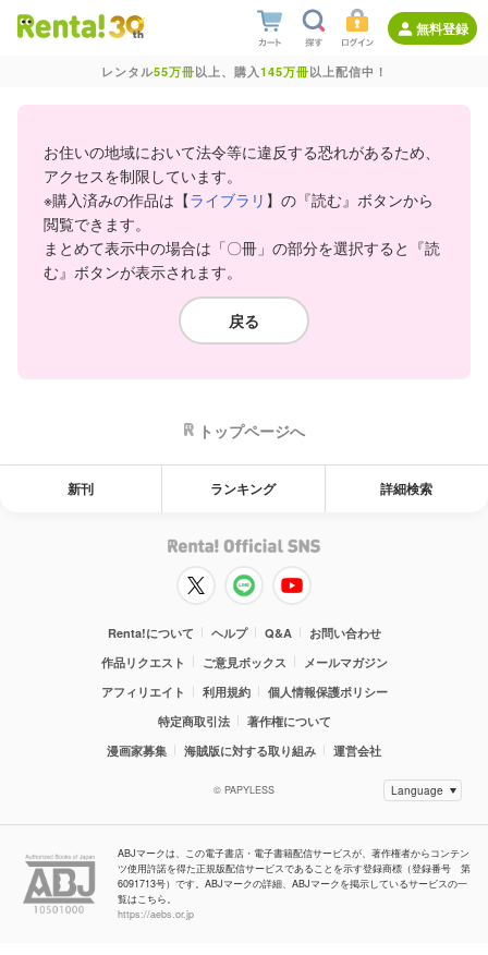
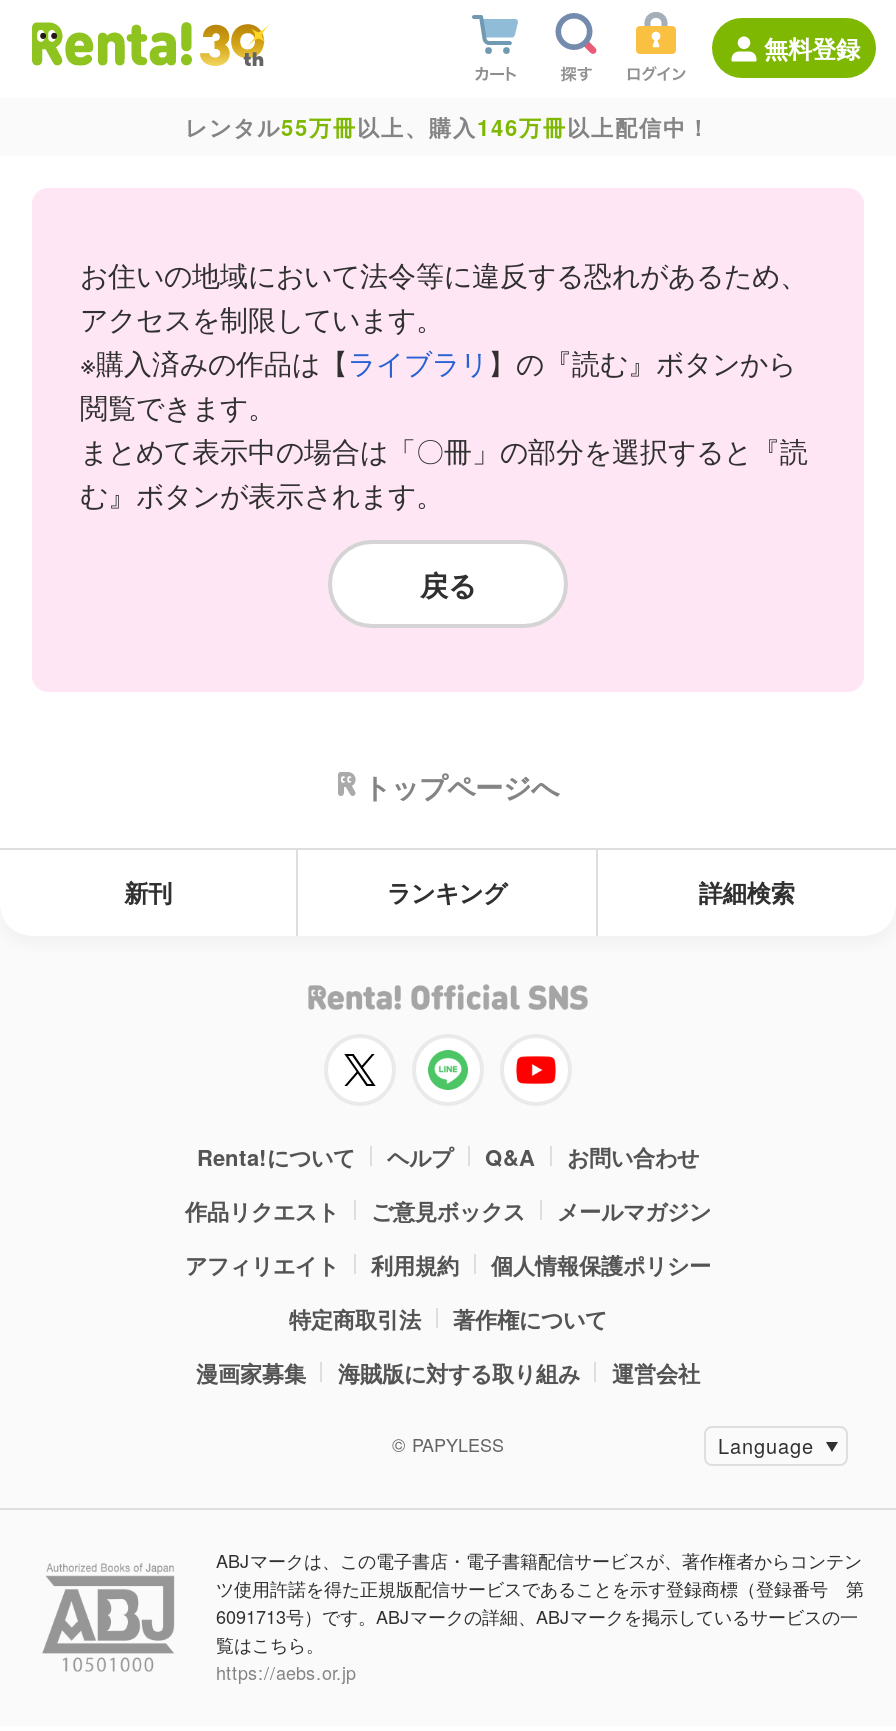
- レンタル55万冊以上、購入145万冊以上配信中！
+ レンタル55万冊以上、購入146万冊以上配信中！
